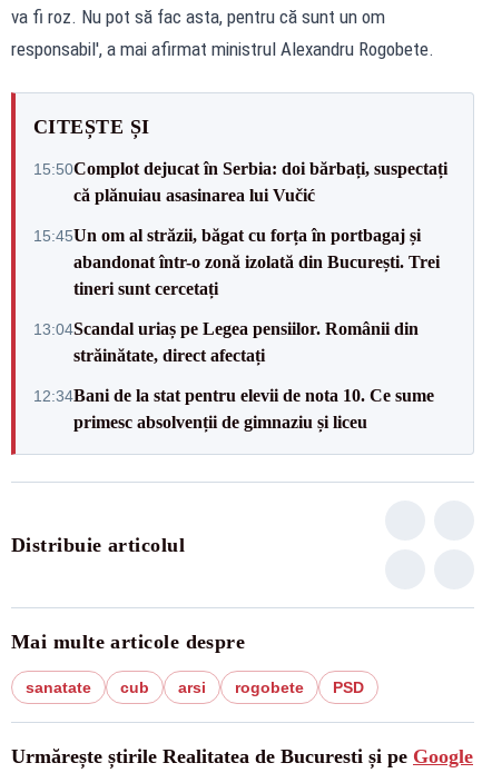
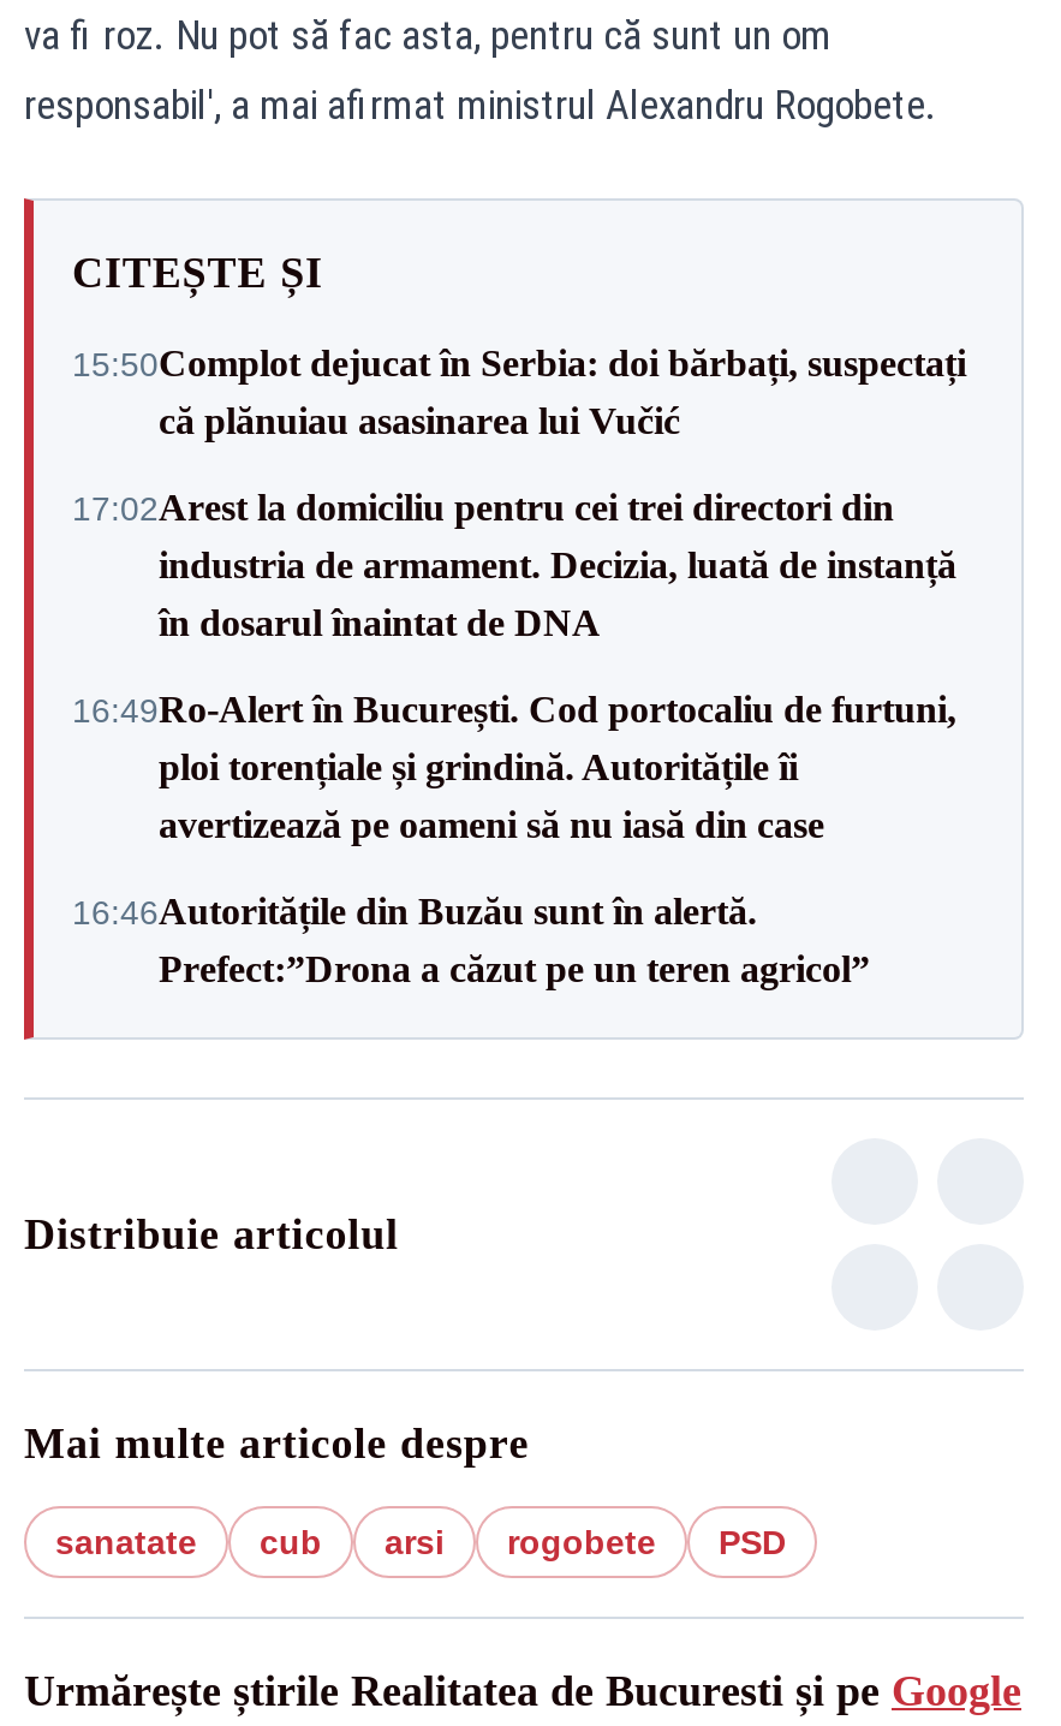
- 15:45Un om al străzii, băgat cu forța în portbagaj și
- abandonat într-o zonă izolată din București. Trei
- tineri sunt cercetați
+ 17:02Arest la domiciliu pentru cei trei directori din
+ industria de armament. Decizia, luată de instanță
+ în dosarul înaintat de DNA

- 13:04Scandal uriaș pe Legea pensiilor. Românii din
- străinătate, direct afectați
+ 16:49Ro-Alert în București. Cod portocaliu de furtuni,
+ ploi torențiale și grindină. Autoritățile îi
+ avertizează pe oameni să nu iasă din case

- 12:34Bani de la stat pentru elevii de nota 10. Ce sume
- primesc absolvenții de gimnaziu și liceu
+ 16:46Autoritățile din Buzău sunt în alertă.
+ Prefect:”Drona a căzut pe un teren agricol”
